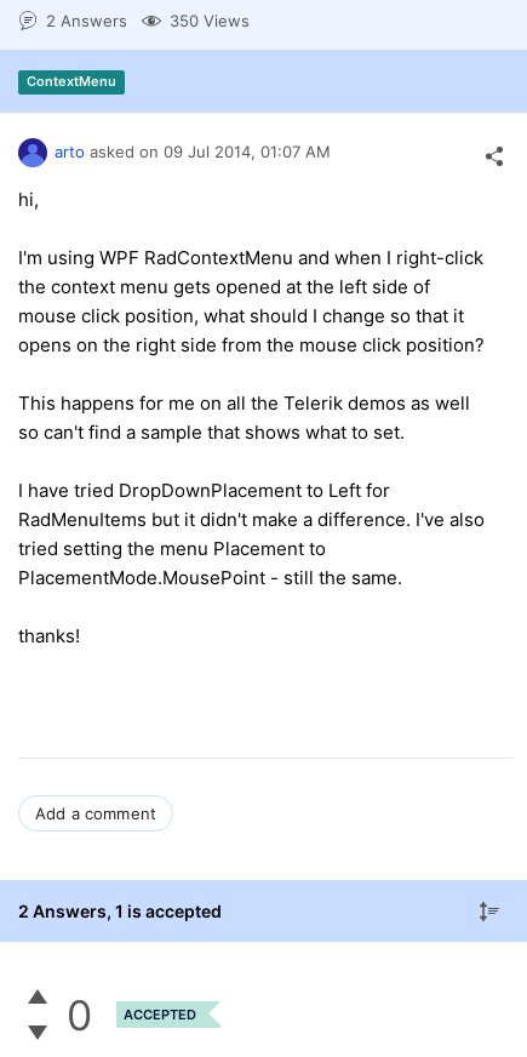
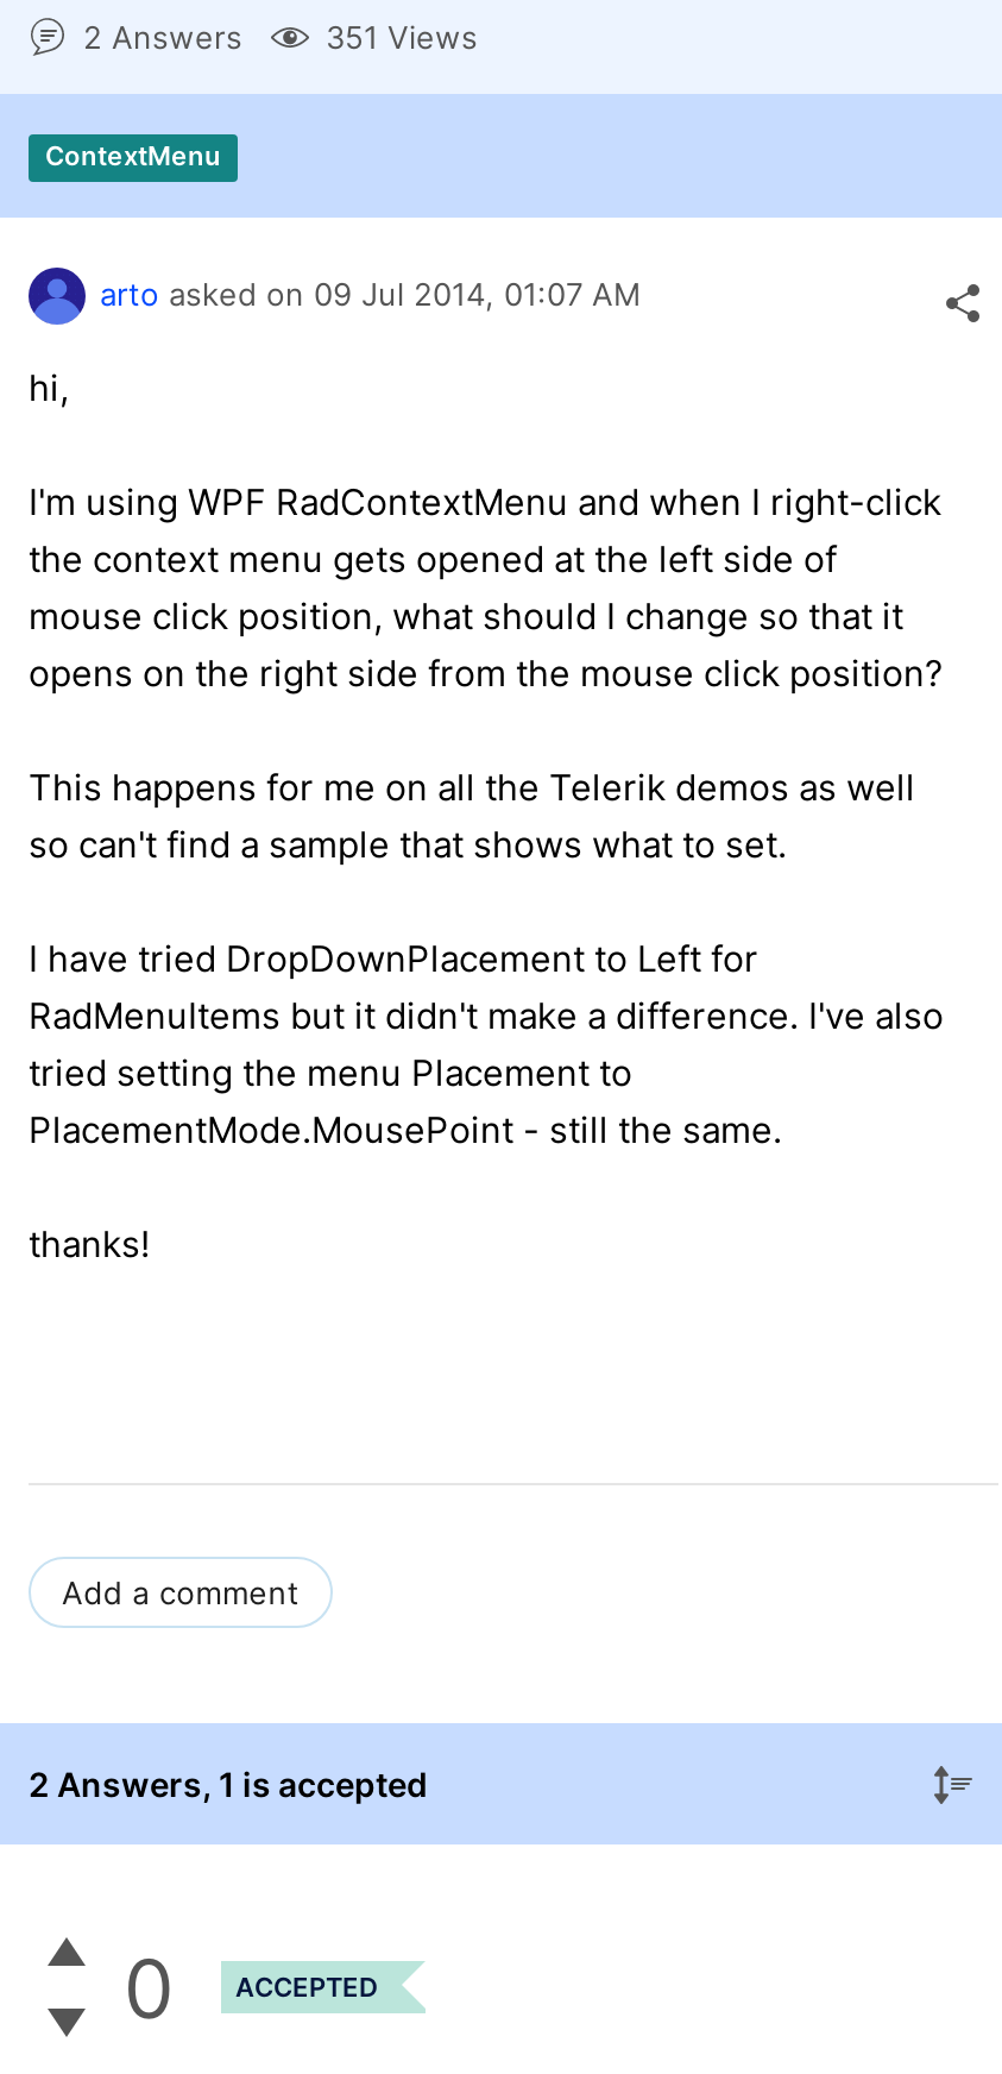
- 350 Views
+ 351 Views
